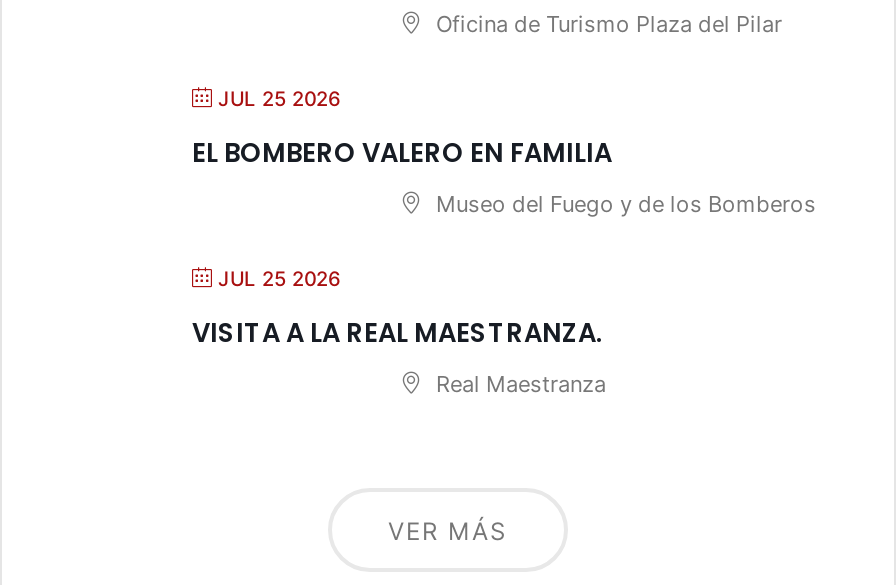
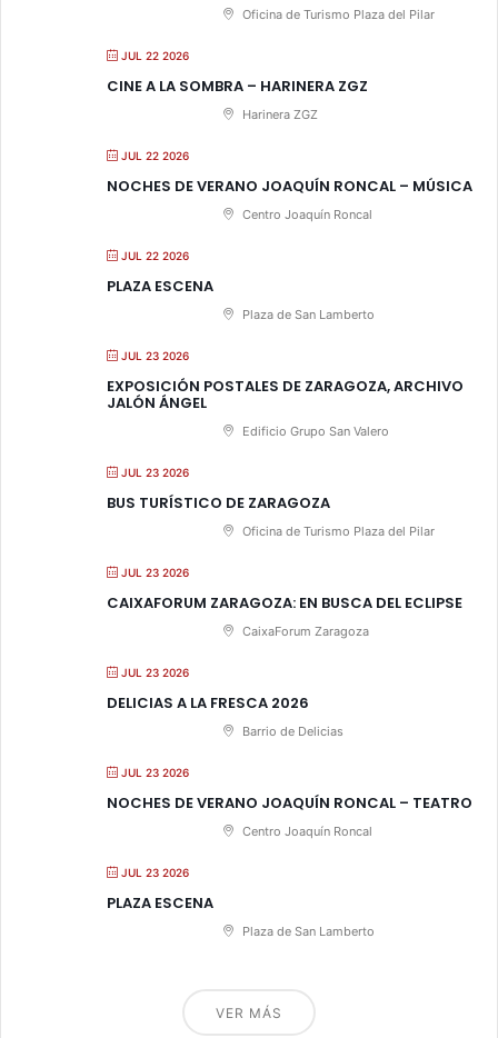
- JUL 25 2026
- EL BOMBERO VALERO EN FAMILIA
- Museo del Fuego y de los Bomberos
- JUL 25 2026
- VISITA A LA REAL MAESTRANZA.
- Real Maestranza
+ JUL 22 2026
+ CINE A LA SOMBRA – HARINERA ZGZ
+ Harinera ZGZ
+ JUL 22 2026
+ NOCHES DE VERANO JOAQUÍN RONCAL – MÚSICA
+ Centro Joaquín Roncal
+ JUL 22 2026
+ PLAZA ESCENA
+ Plaza de San Lamberto
+ JUL 23 2026
+ EXPOSICIÓN POSTALES DE ZARAGOZA, ARCHIVO
+ JALÓN ÁNGEL
+ Edificio Grupo San Valero
+ JUL 23 2026
+ BUS TURÍSTICO DE ZARAGOZA
+ Oficina de Turismo Plaza del Pilar
+ JUL 23 2026
+ CAIXAFORUM ZARAGOZA: EN BUSCA DEL ECLIPSE
+ CaixaForum Zaragoza
+ JUL 23 2026
+ DELICIAS A LA FRESCA 2026
+ Barrio de Delicias
+ JUL 23 2026
+ NOCHES DE VERANO JOAQUÍN RONCAL – TEATRO
+ Centro Joaquín Roncal
+ JUL 23 2026
+ PLAZA ESCENA
+ Plaza de San Lamberto
